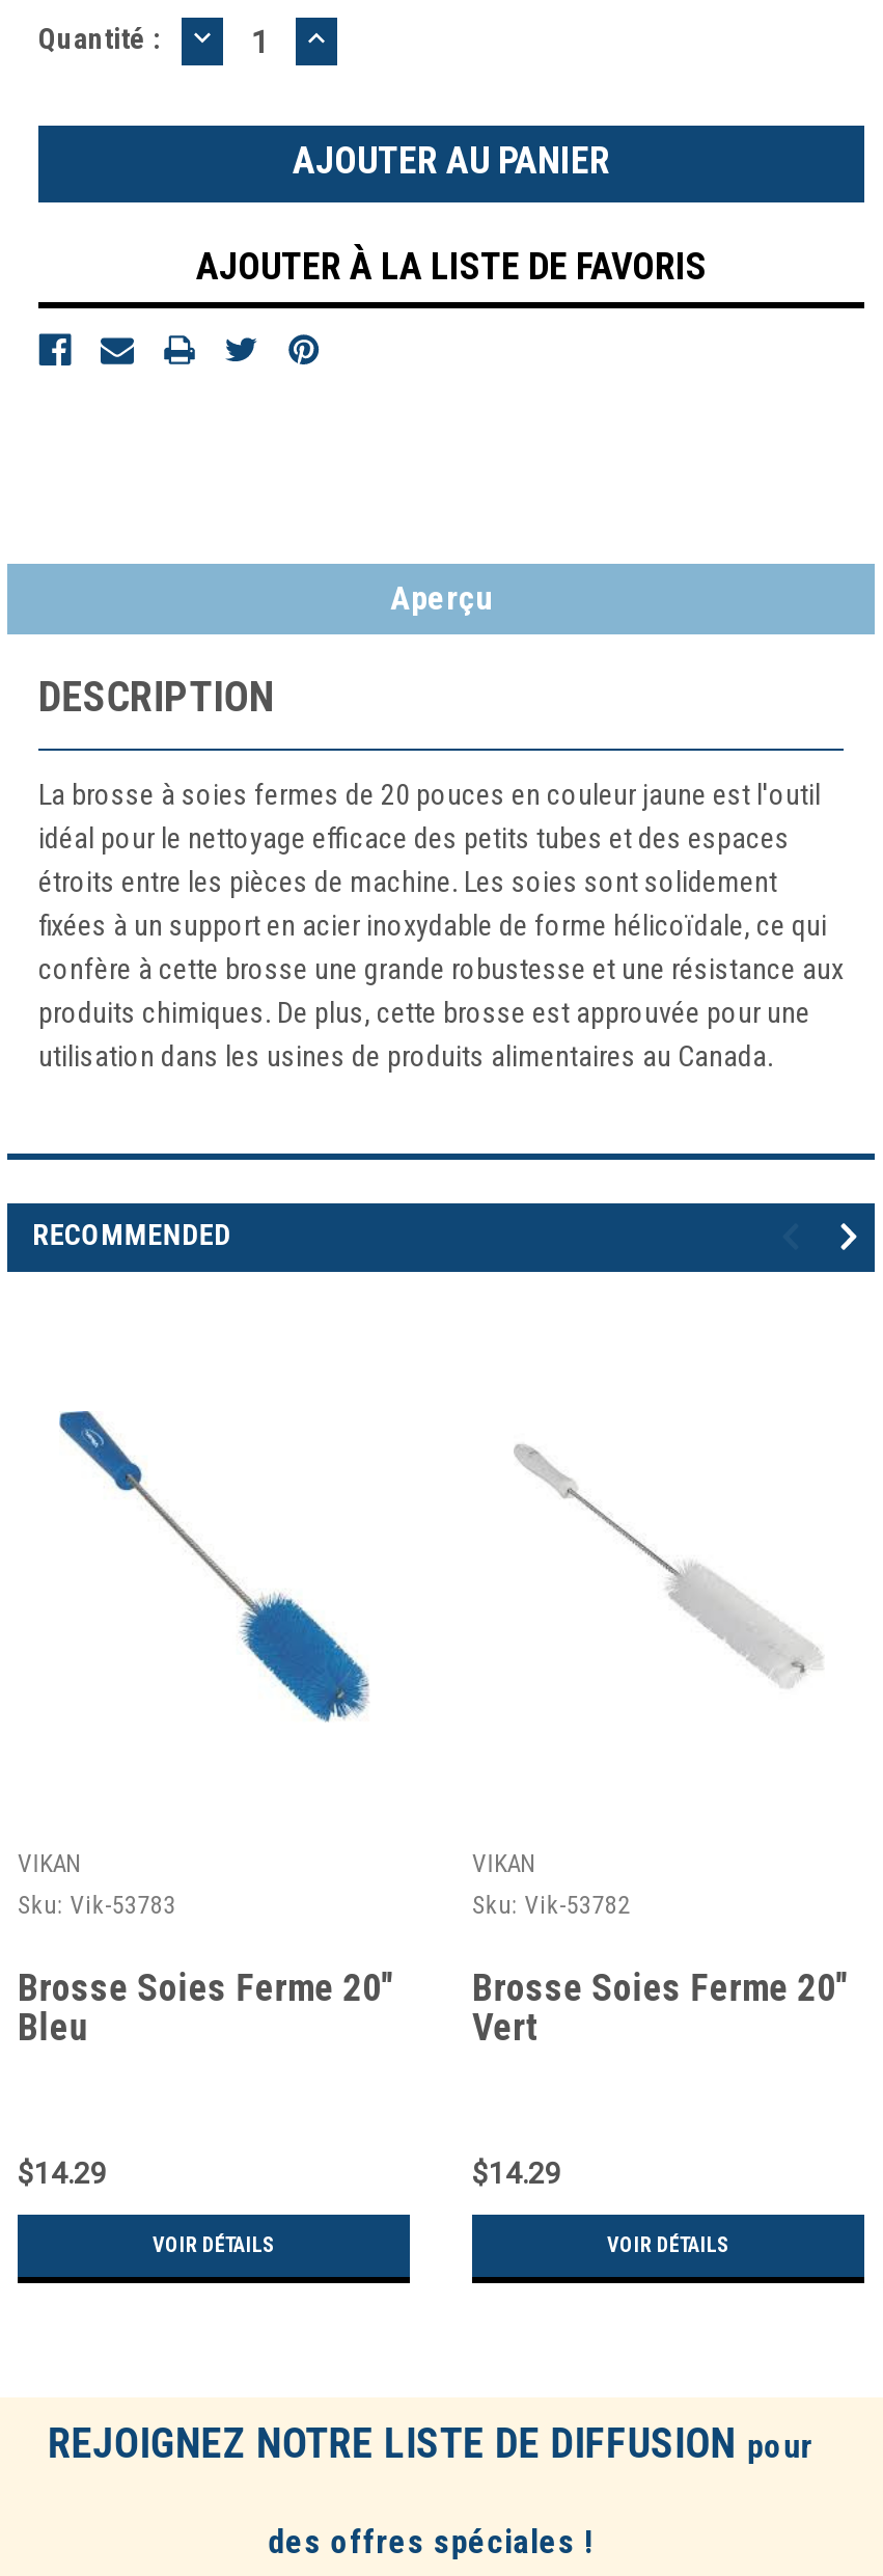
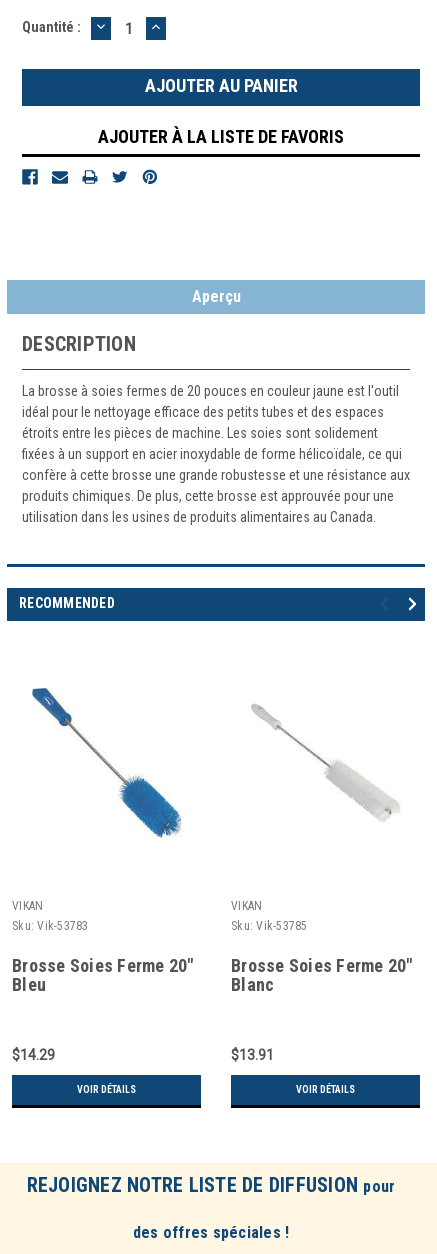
- Sku: Vik-53782
+ Sku: Vik-53785

- Vert
+ Blanc

- $14.29
+ $13.91
